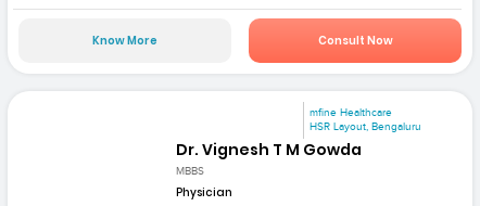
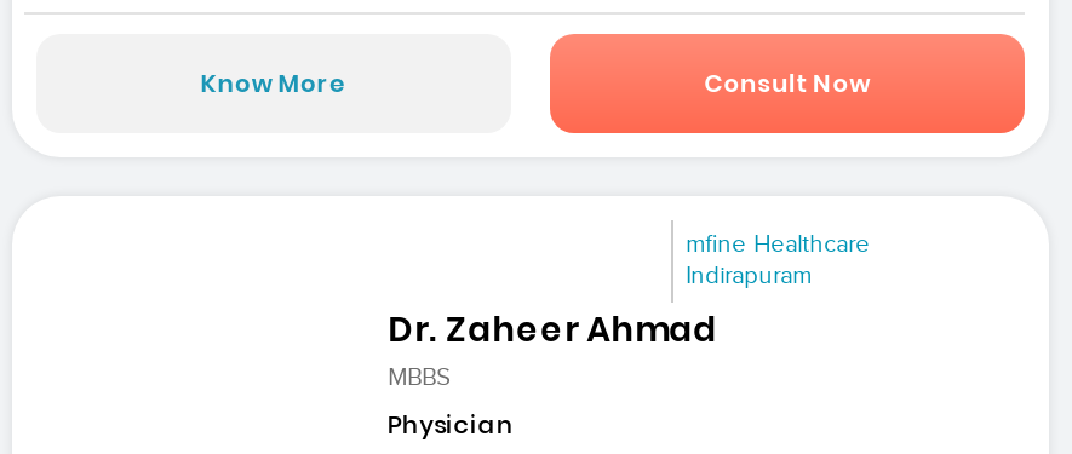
- HSR Layout, Bengaluru
- Dr. Vignesh T M Gowda
+ Indirapuram
+ Dr. Zaheer Ahmad
